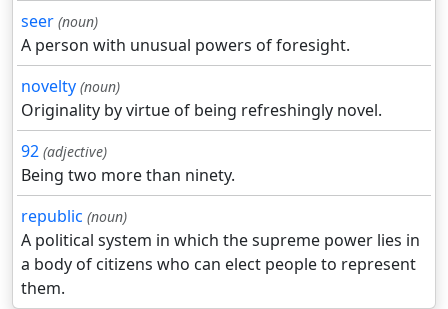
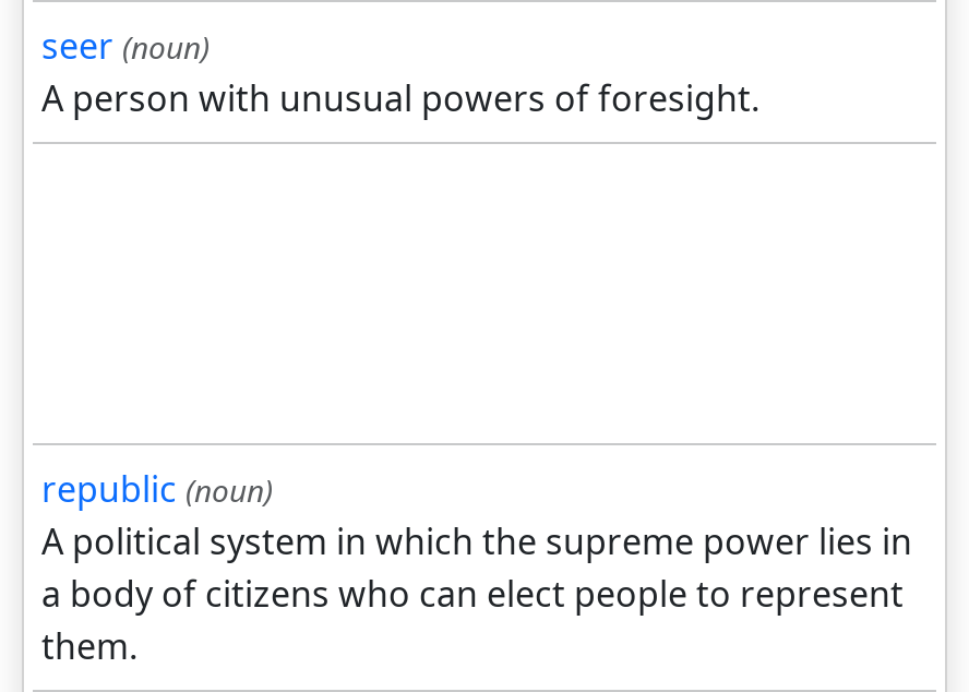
- novelty (noun)
- Originality by virtue of being refreshingly novel.
- 92 (adjective)
- Being two more than ninety.
